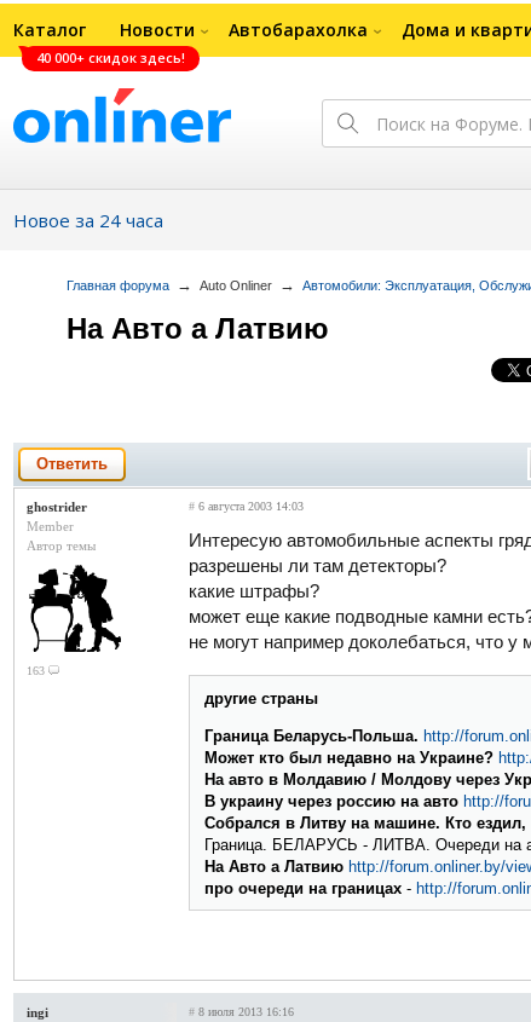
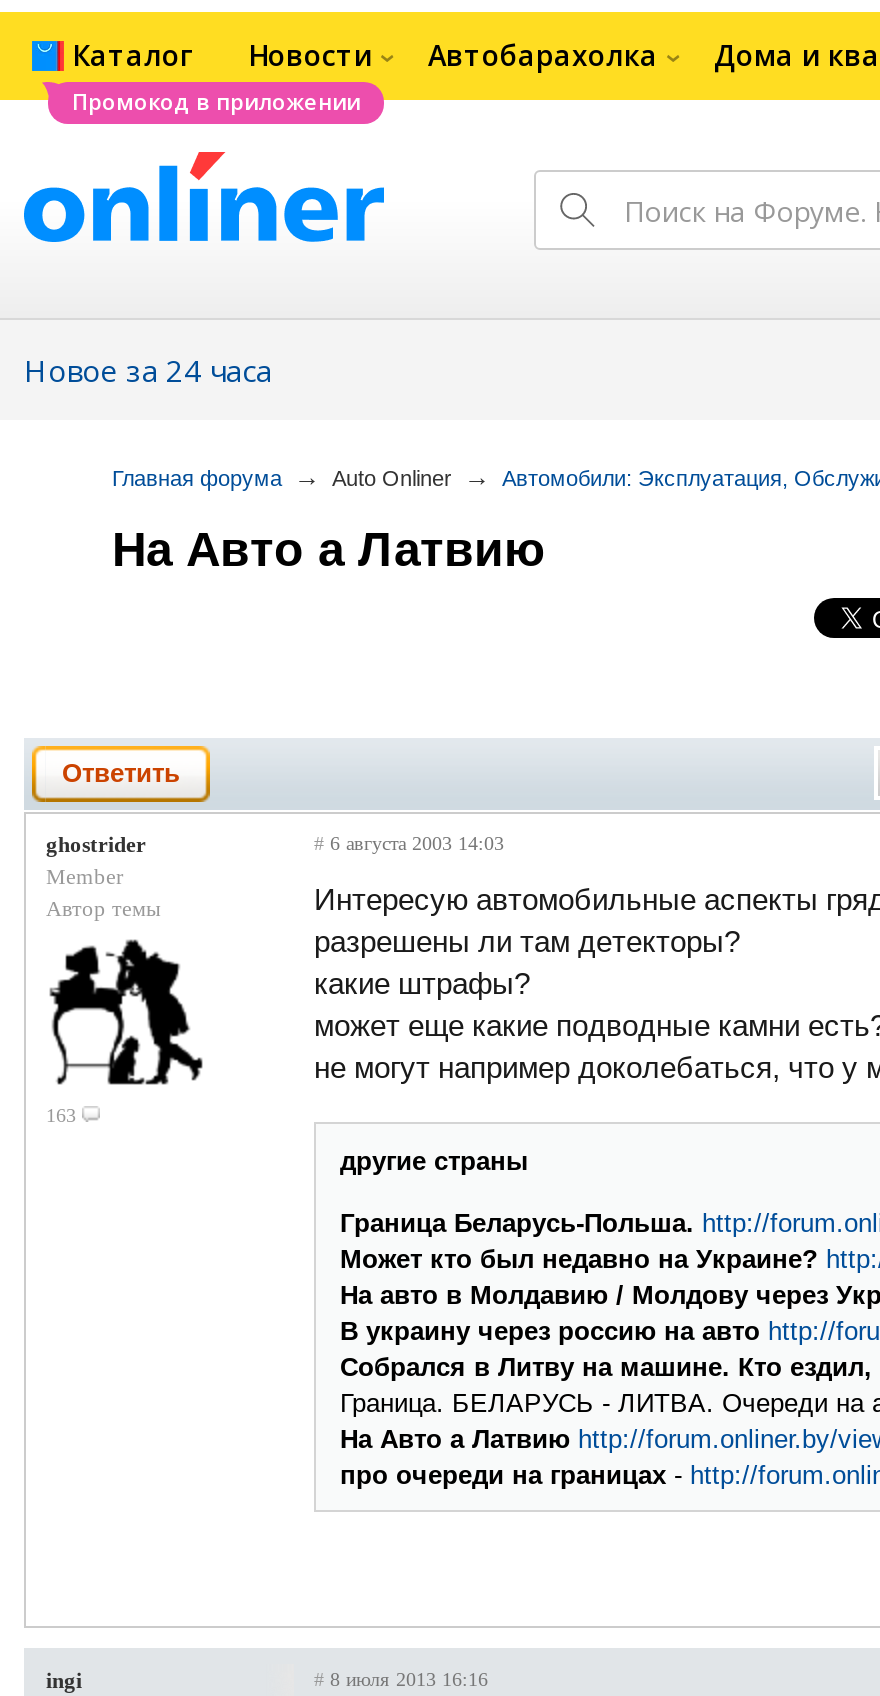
- 40 000+ скидок здесь!
+ Промокод в приложении
